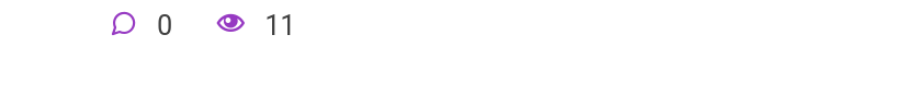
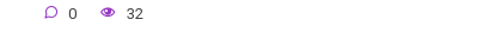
- 11
+ 32
